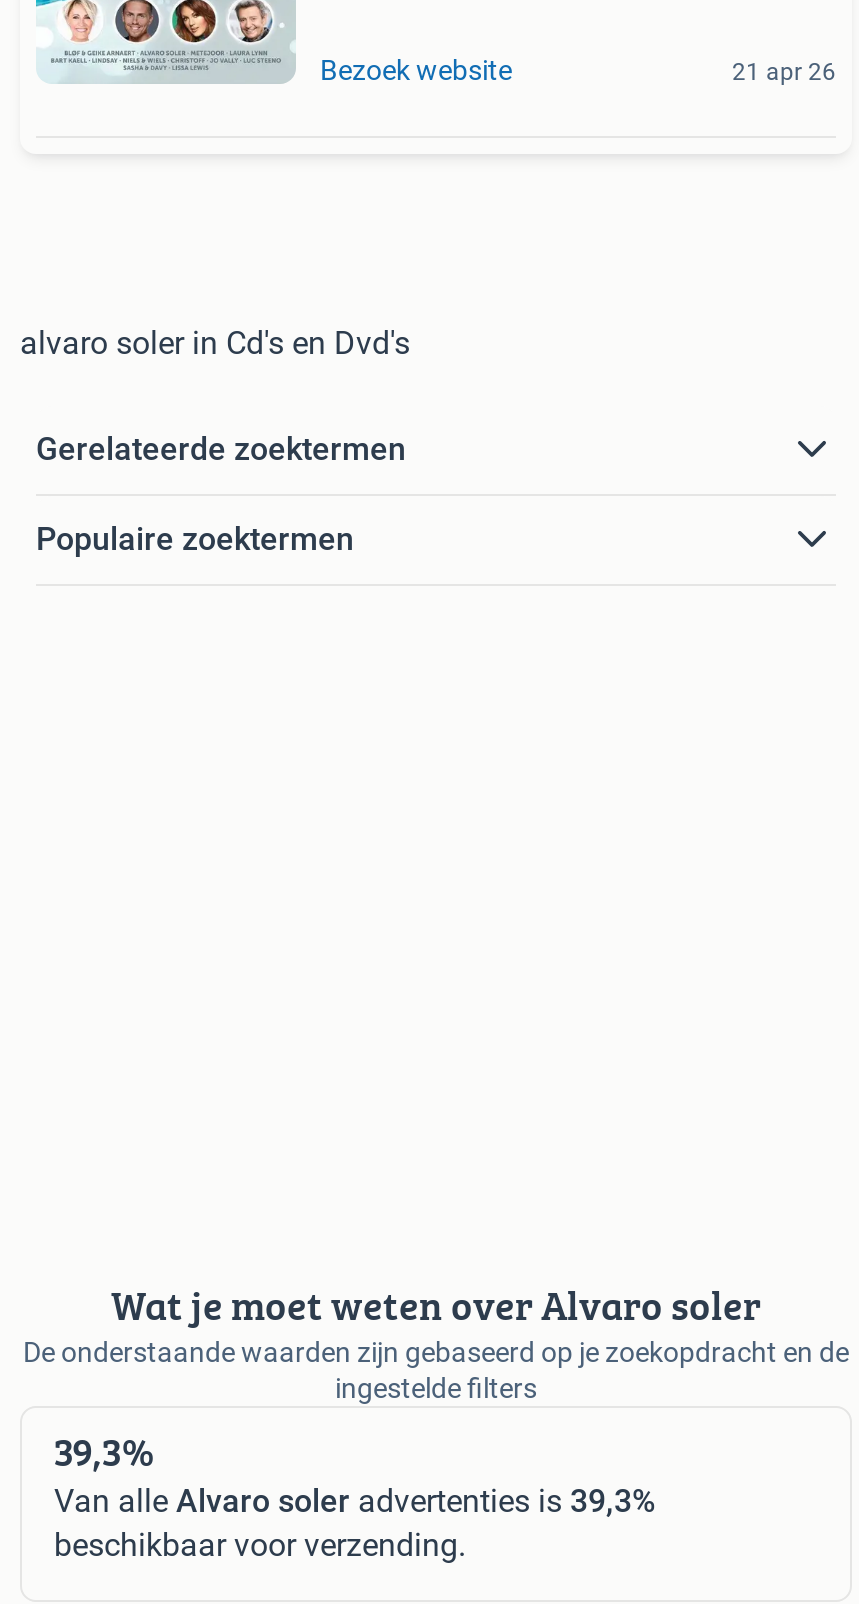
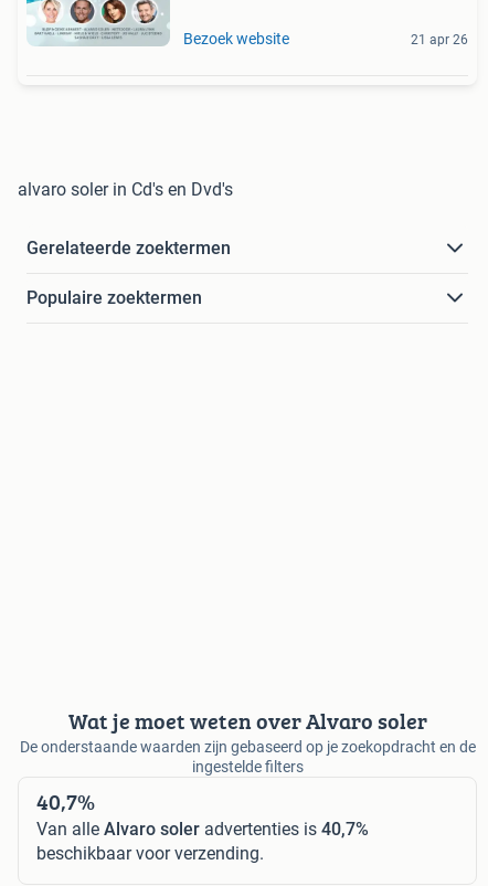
- 39,3%
+ 40,7%

- Van alle Alvaro soler advertenties is 39,3%
+ Van alle Alvaro soler advertenties is 40,7%
